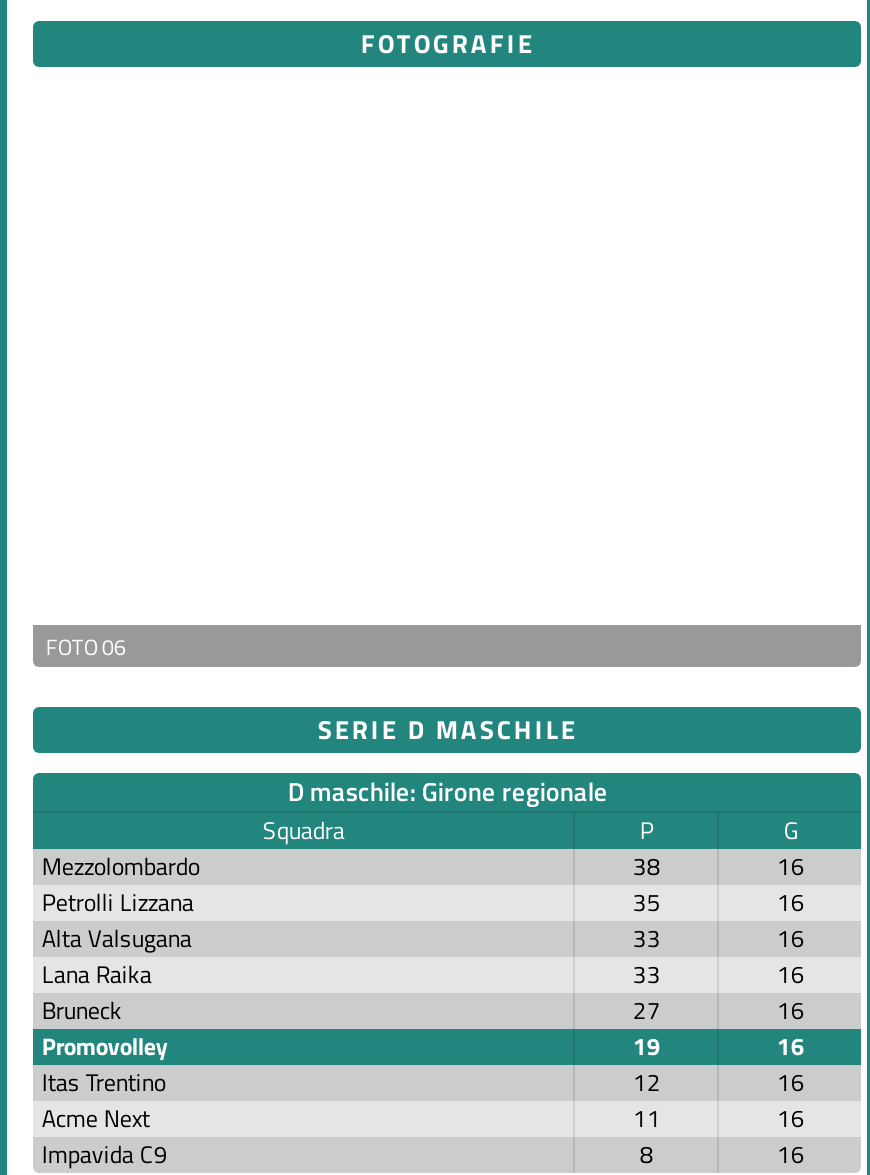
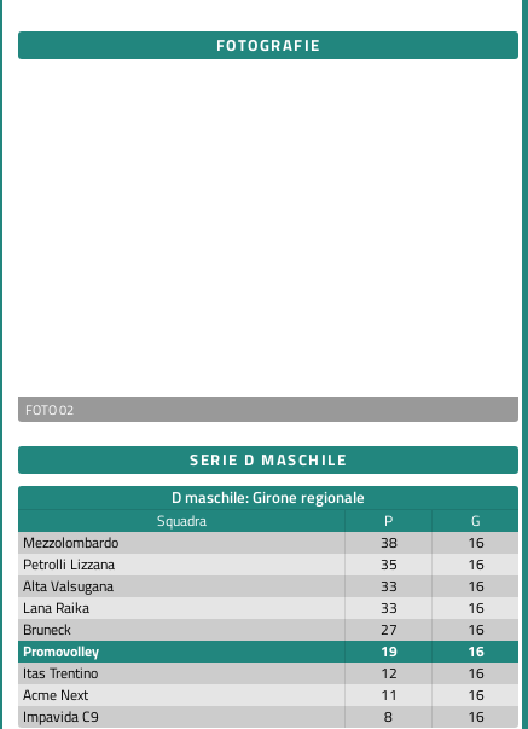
- FOTO 06
+ FOTO 02
